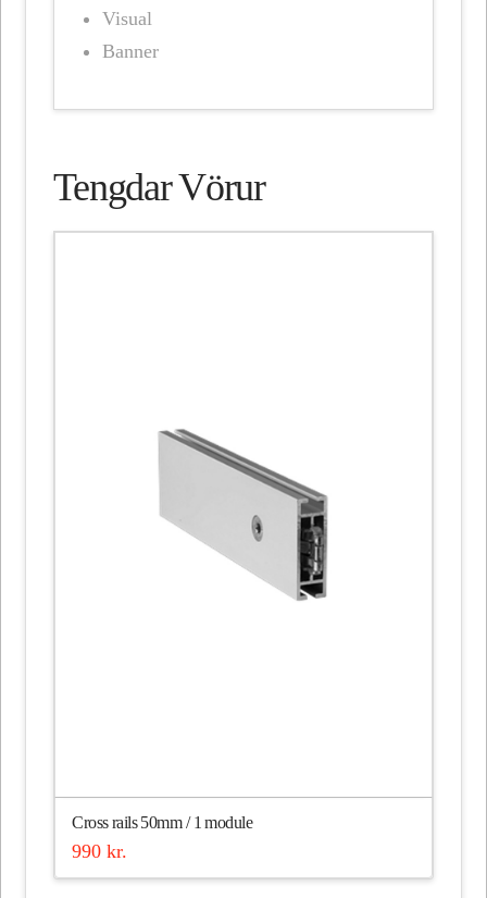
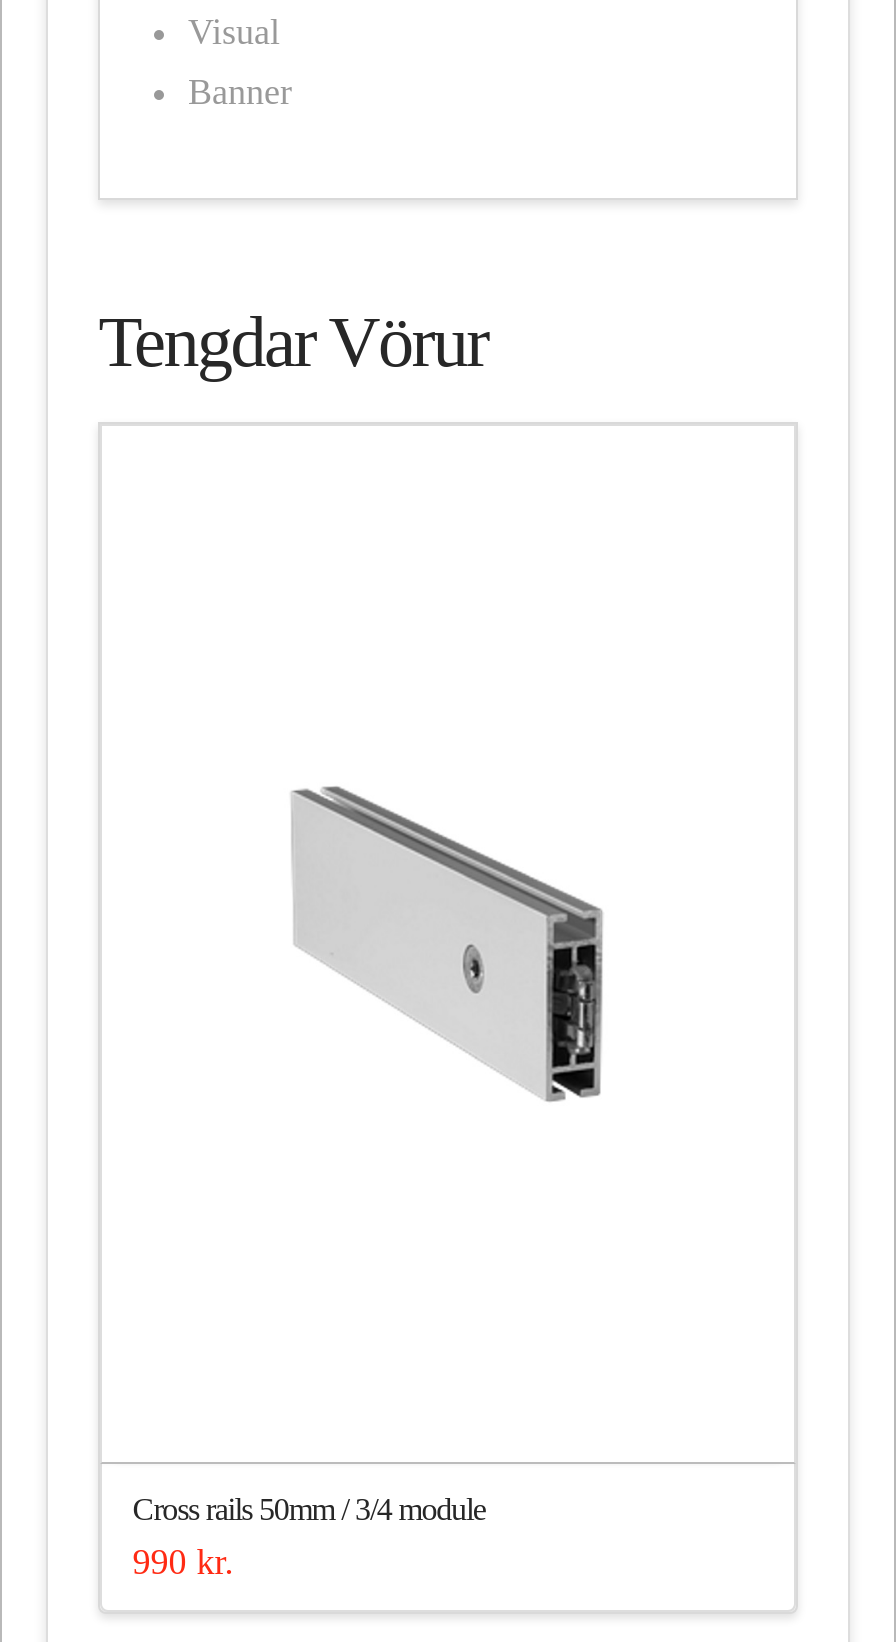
- Cross rails 50mm / 1 module
+ Cross rails 50mm / 3/4 module
